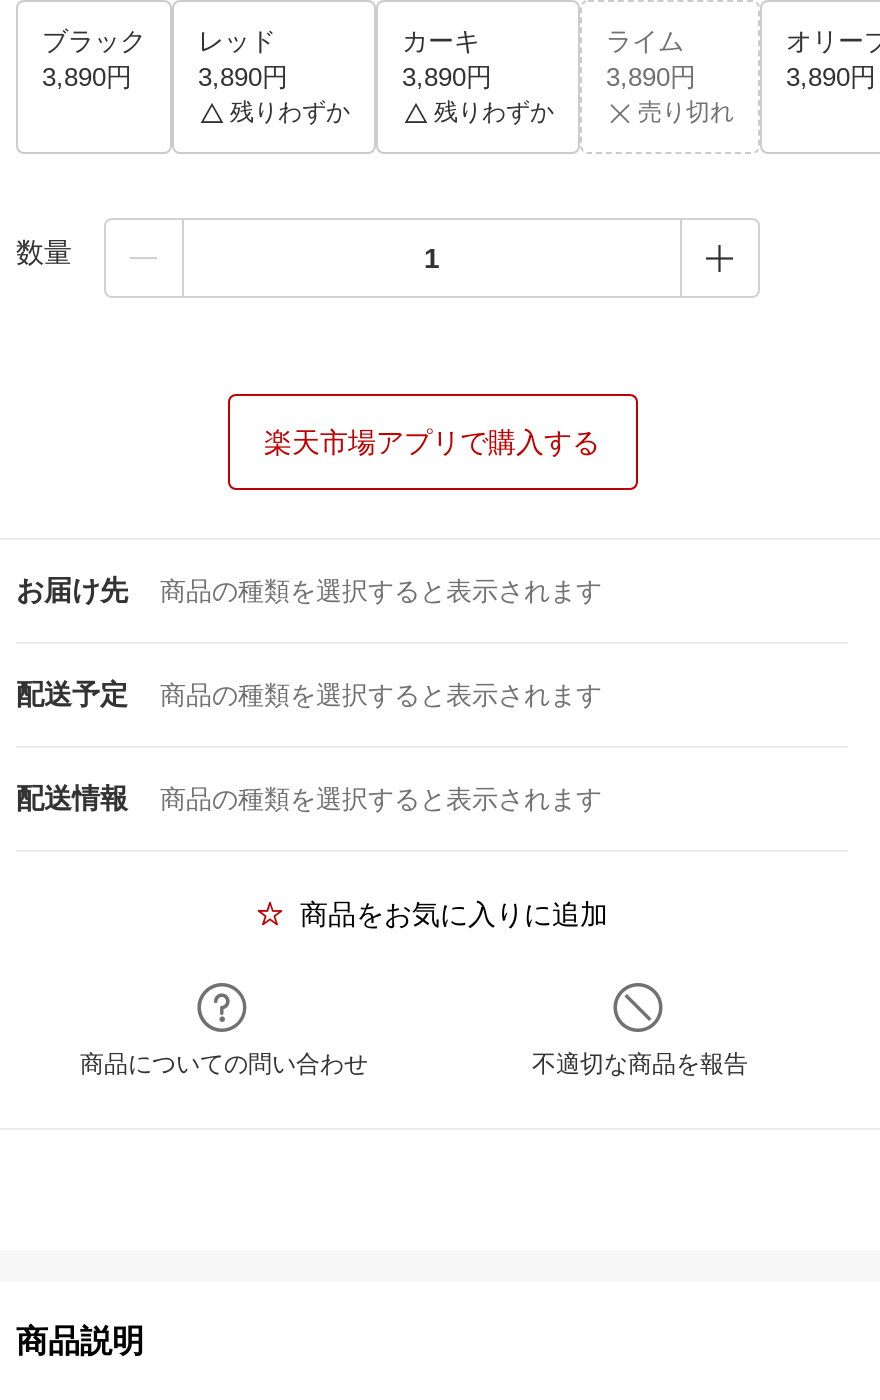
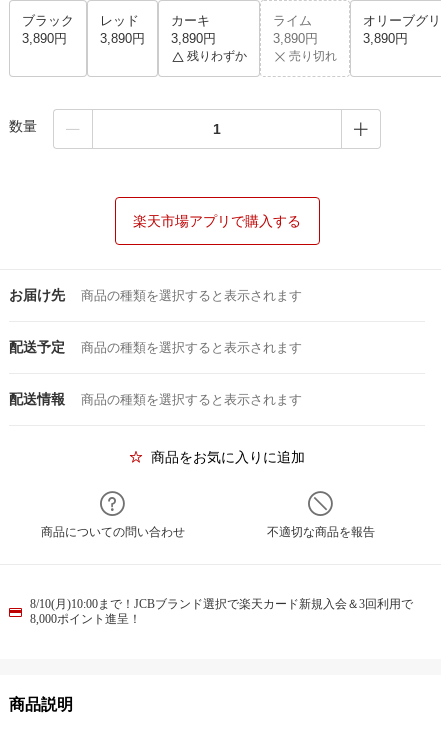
- 残りわずか

+ 8/10(月)10:00まで！JCBブランド選択で楽天カード新規入会＆3回利用で
+ 8,000ポイント進呈！
